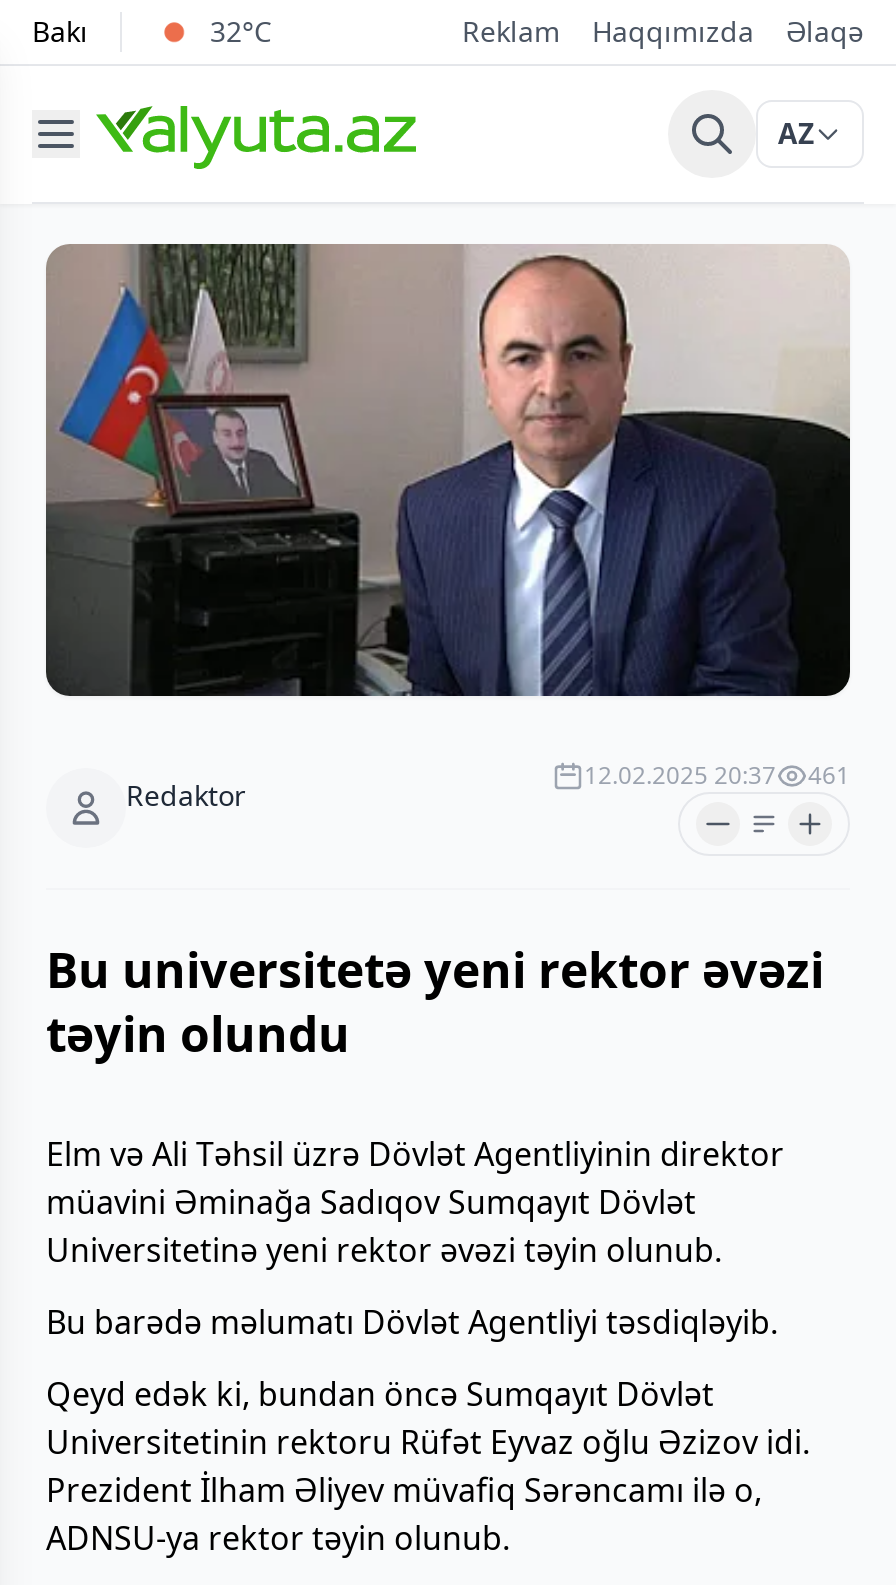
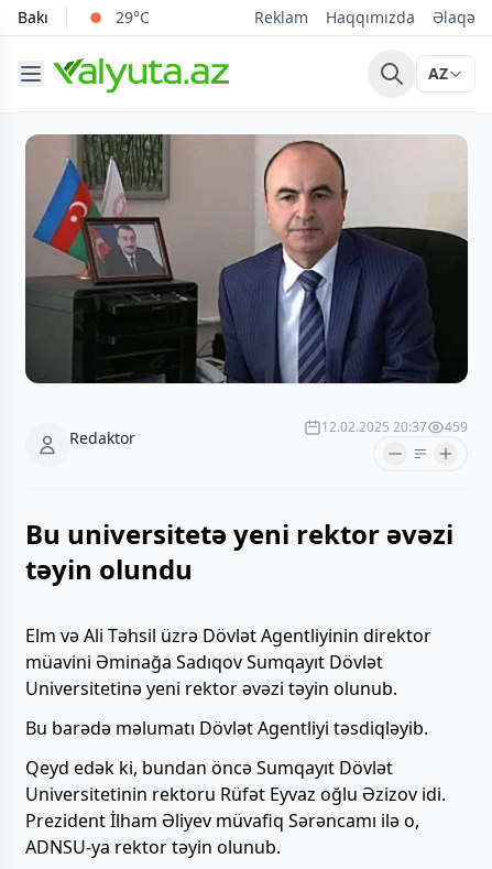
- 32°C
+ 29°C

- 12.02.2025 20:37 461
+ 12.02.2025 20:37 459
